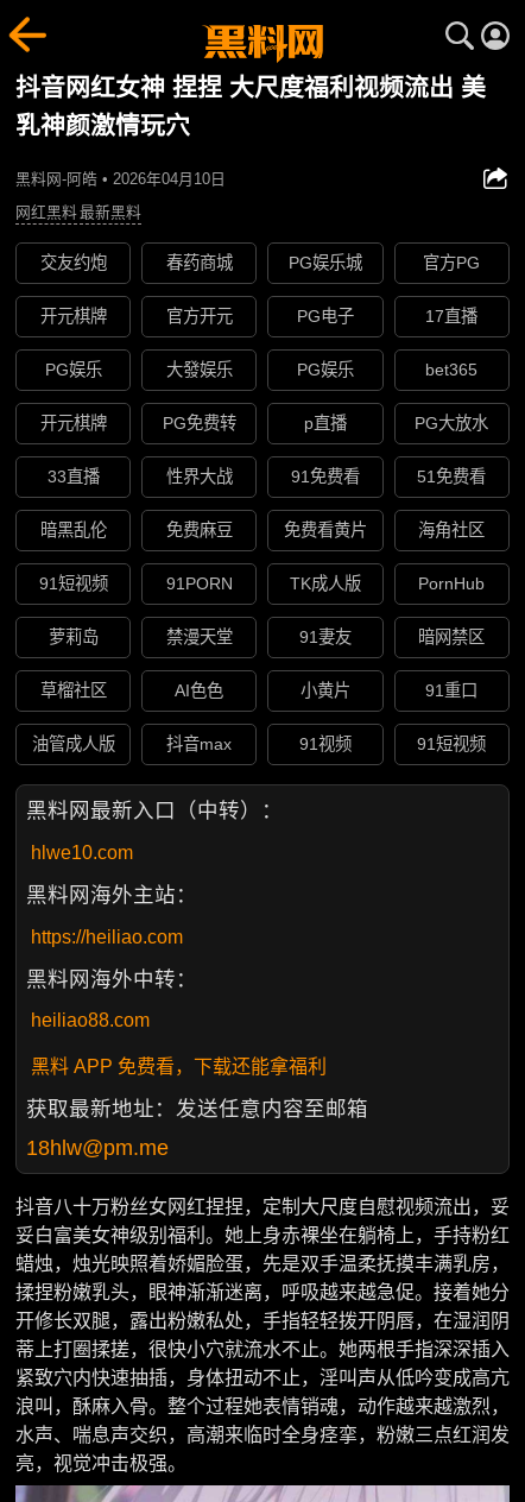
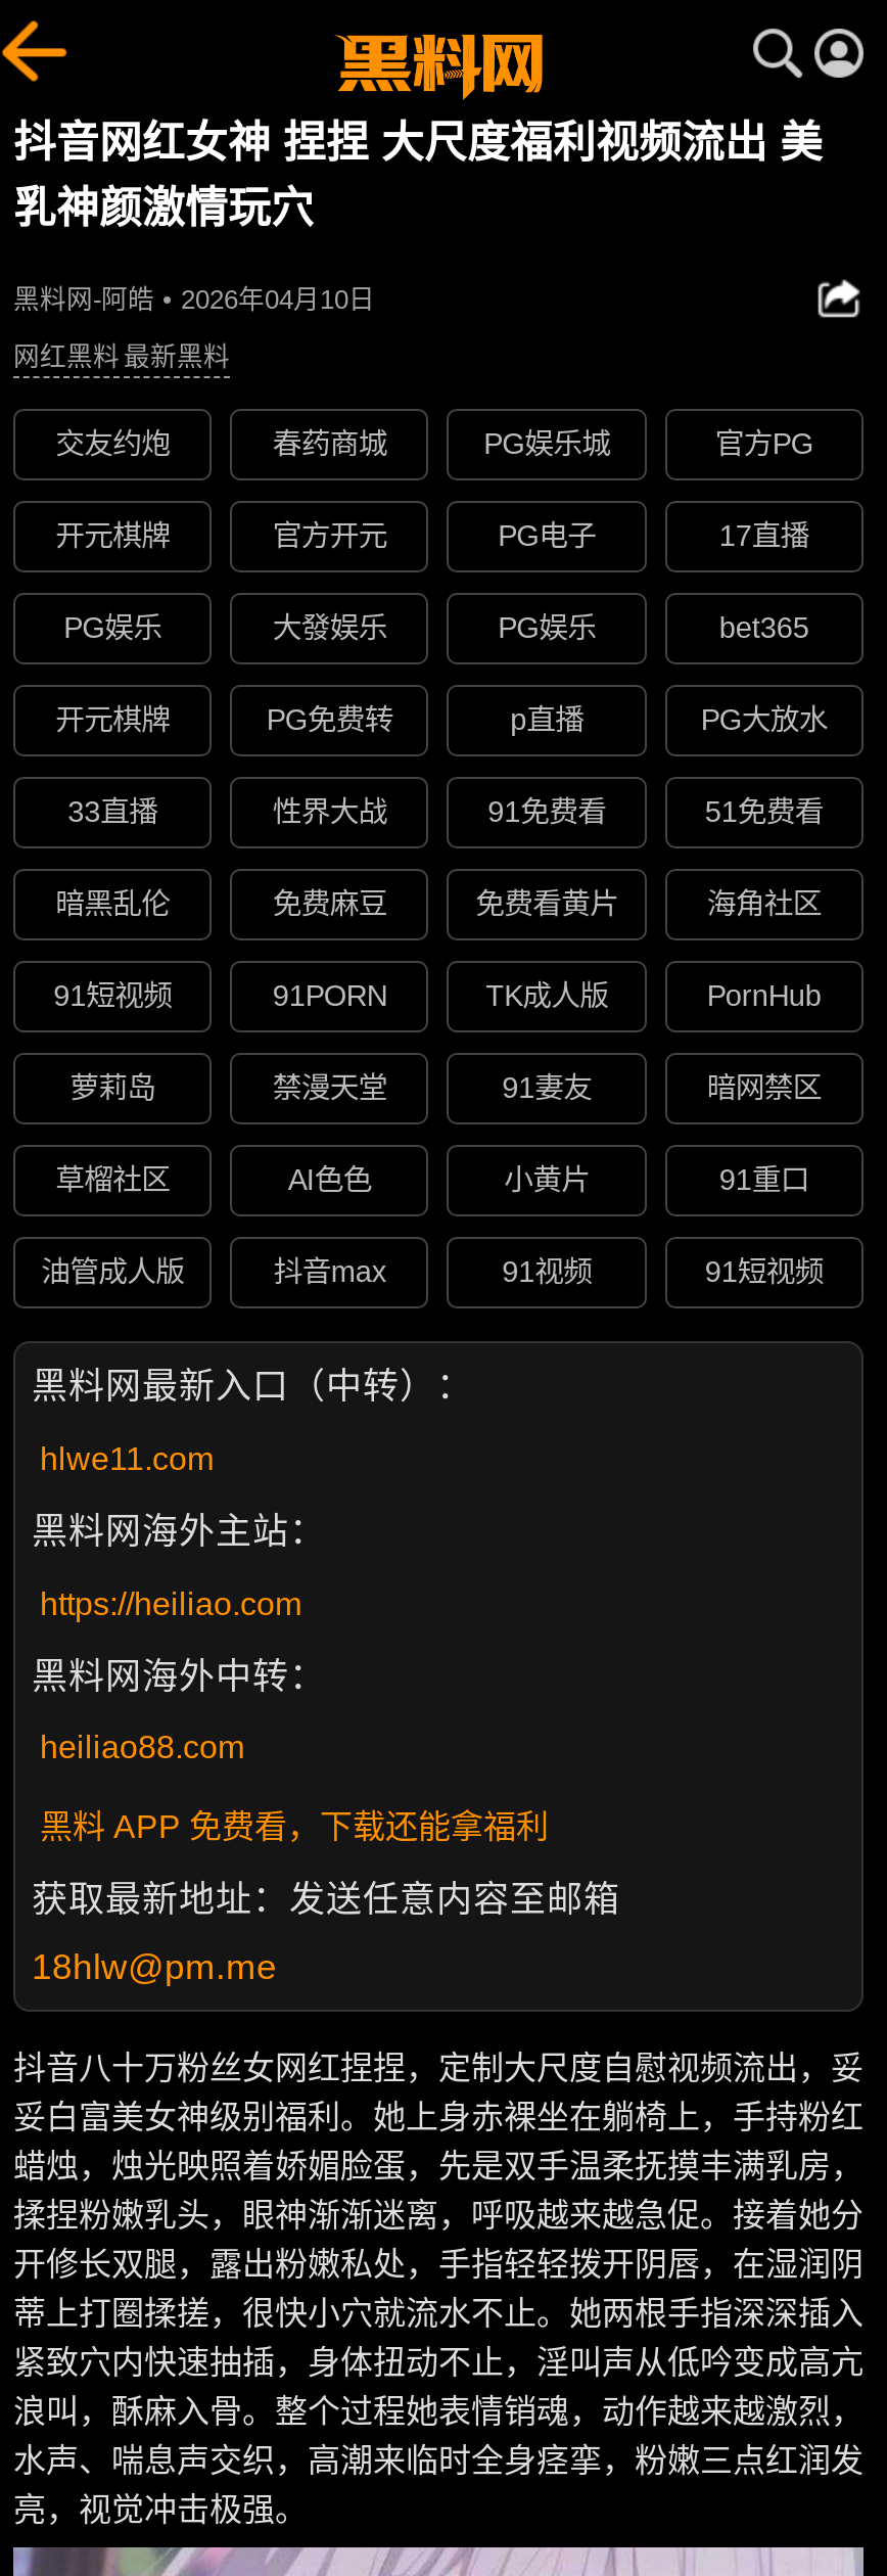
- hlwe10.com
+ hlwe11.com
